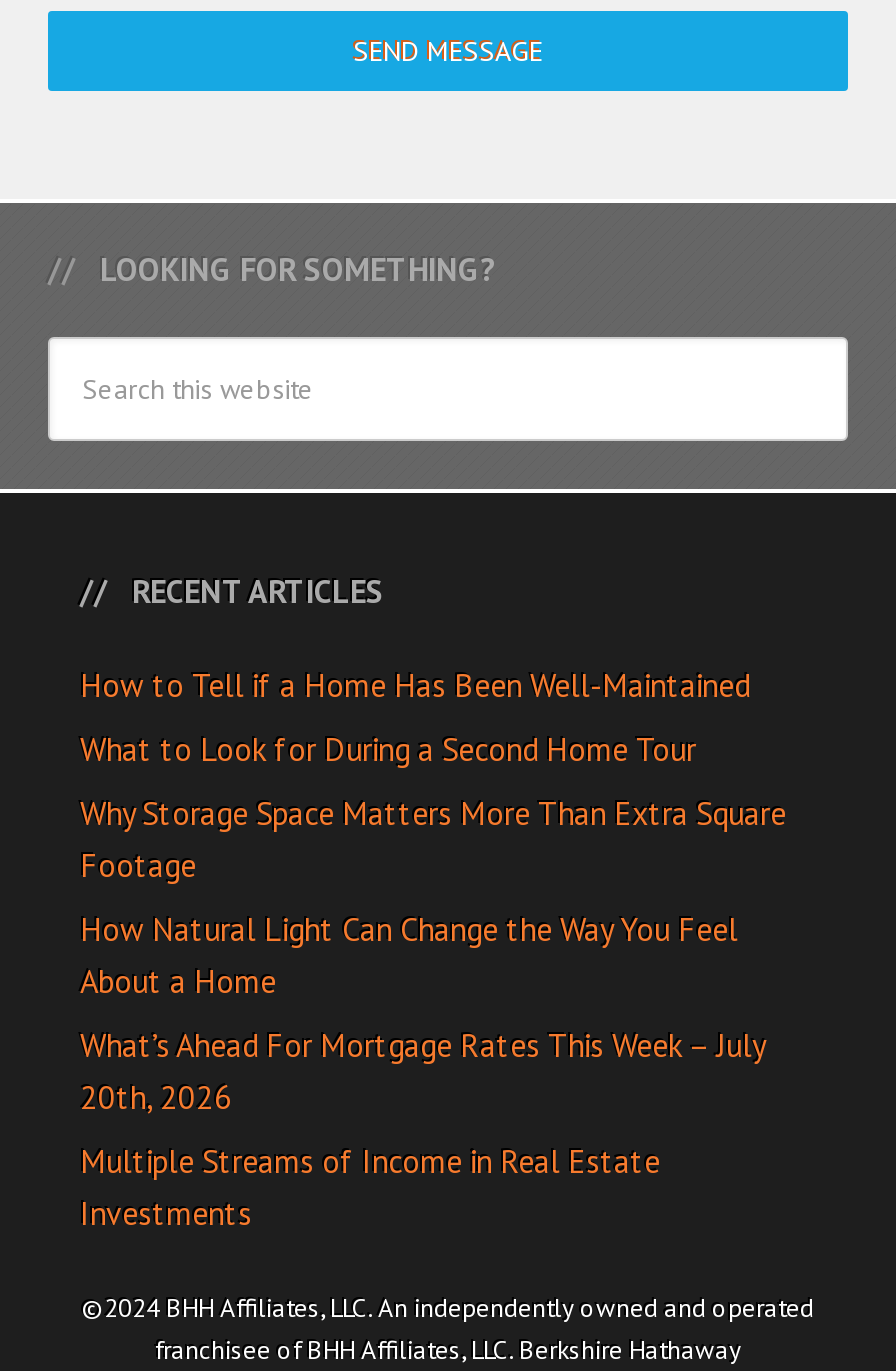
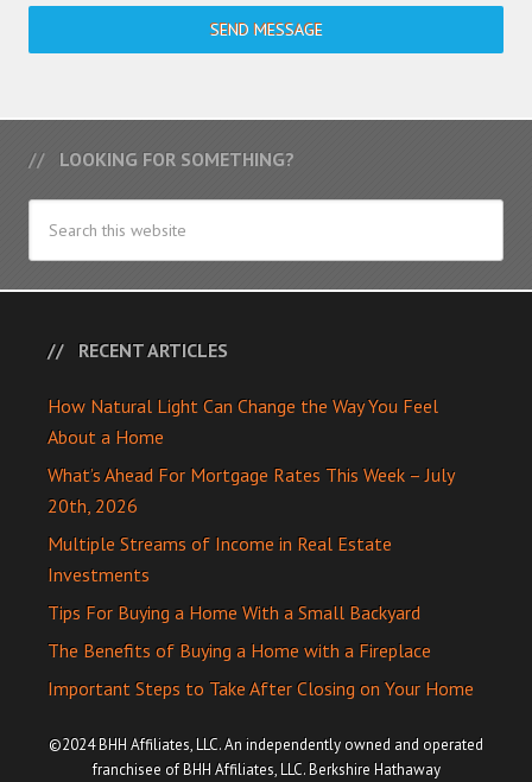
- How to Tell if a Home Has Been Well-Maintained
- What to Look for During a Second Home Tour
- Why Storage Space Matters More Than Extra Square
- Footage

moved up: How Natural Light Can Change the Way You Feel | About a Home | What’s Ahead For Mortgage Rates This Week – July | 20th, 2026 | Multiple Streams of Income in Real Estate | Investments

+ Tips For Buying a Home With a Small Backyard
+ The Benefits of Buying a Home with a Fireplace
+ Important Steps to Take After Closing on Your Home
